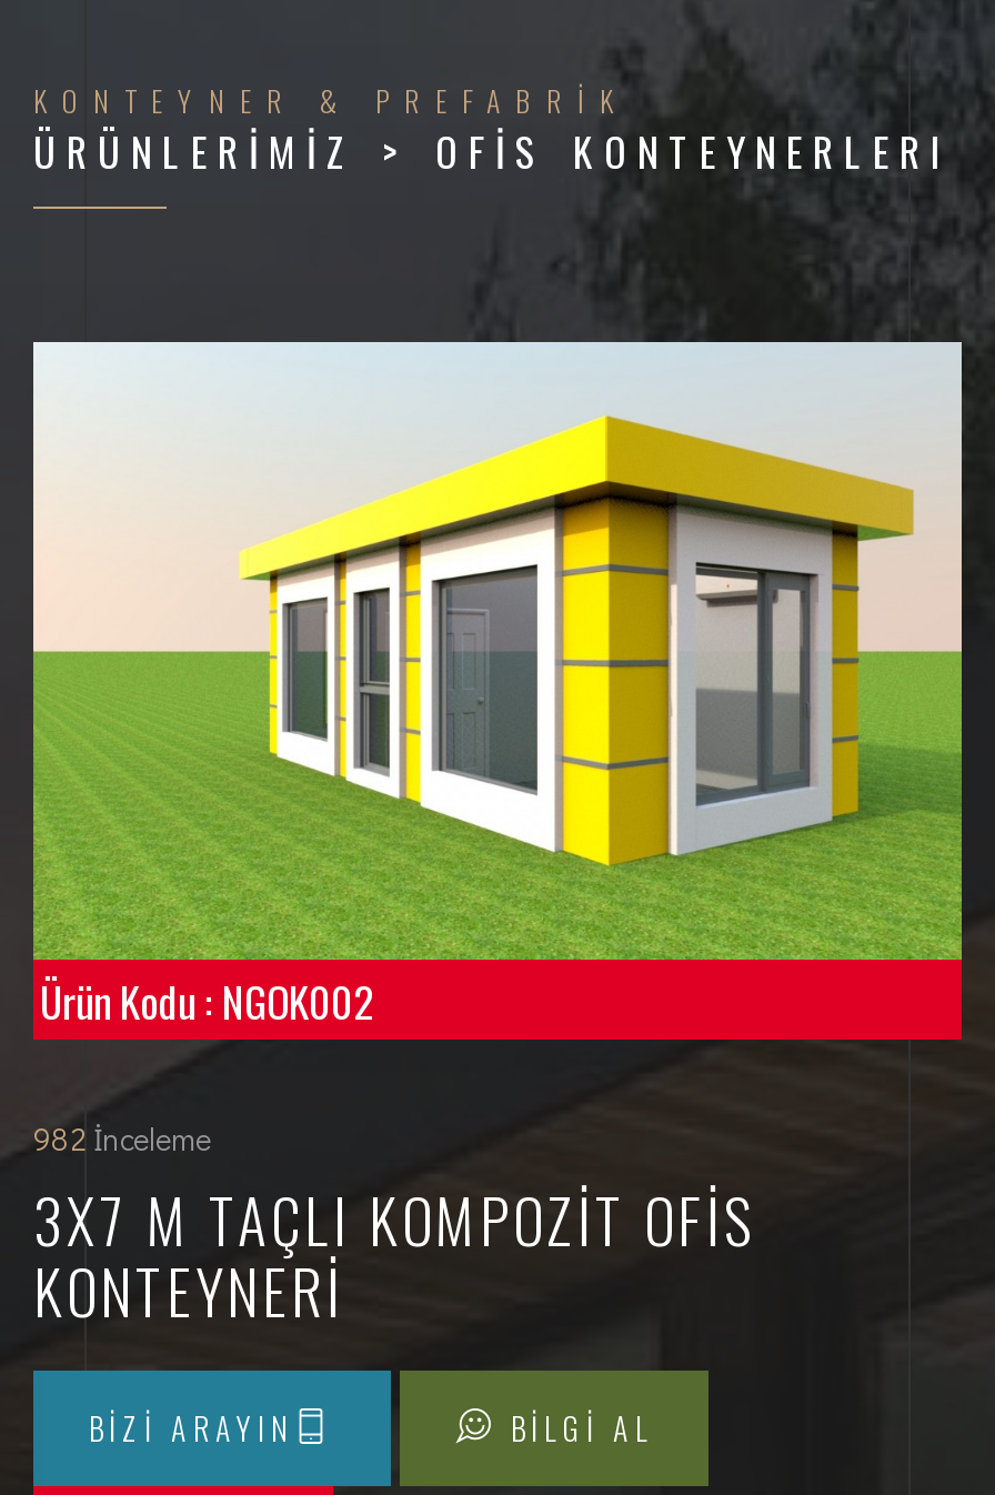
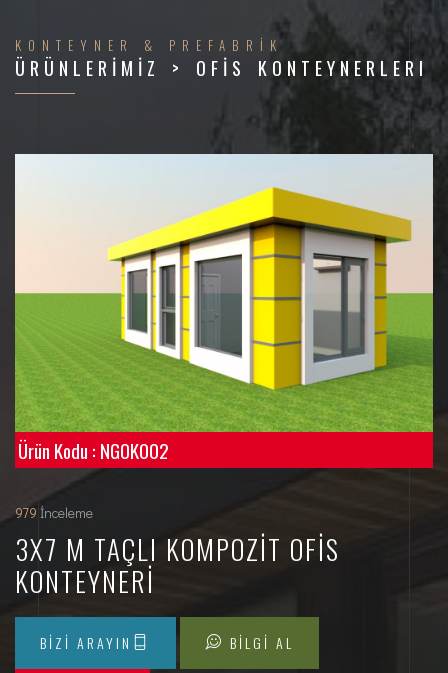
- 982 İnceleme
+ 979 İnceleme
